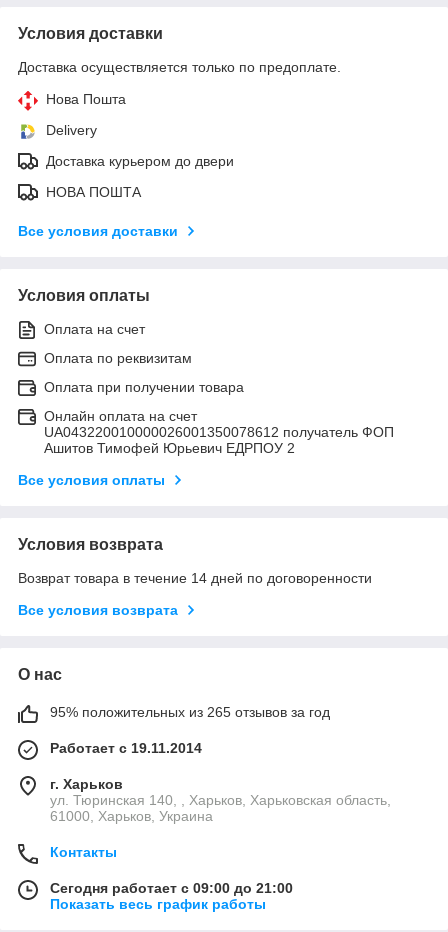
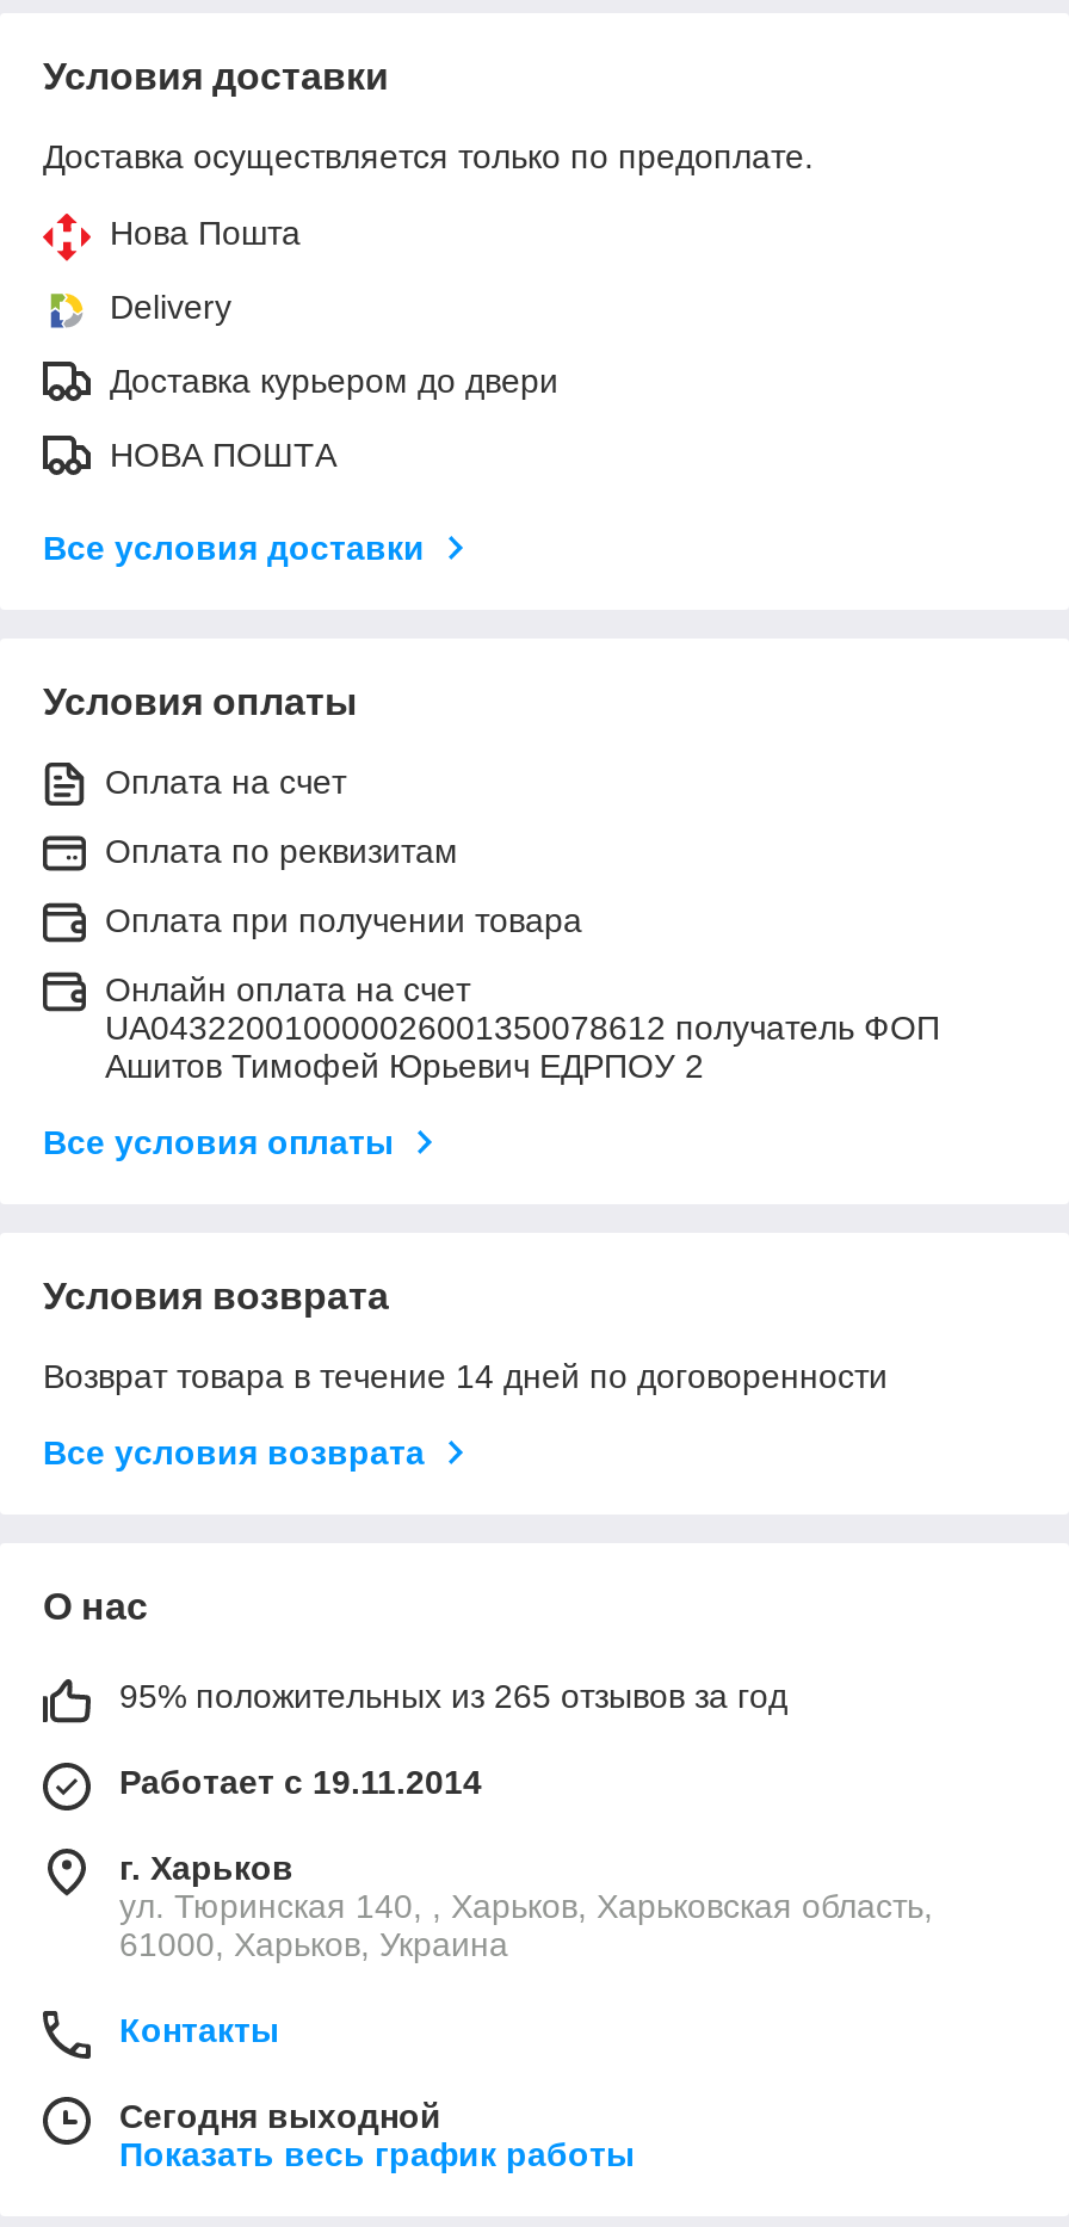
- Сегодня работает с 09:00 до 21:00
+ Сегодня выходной
